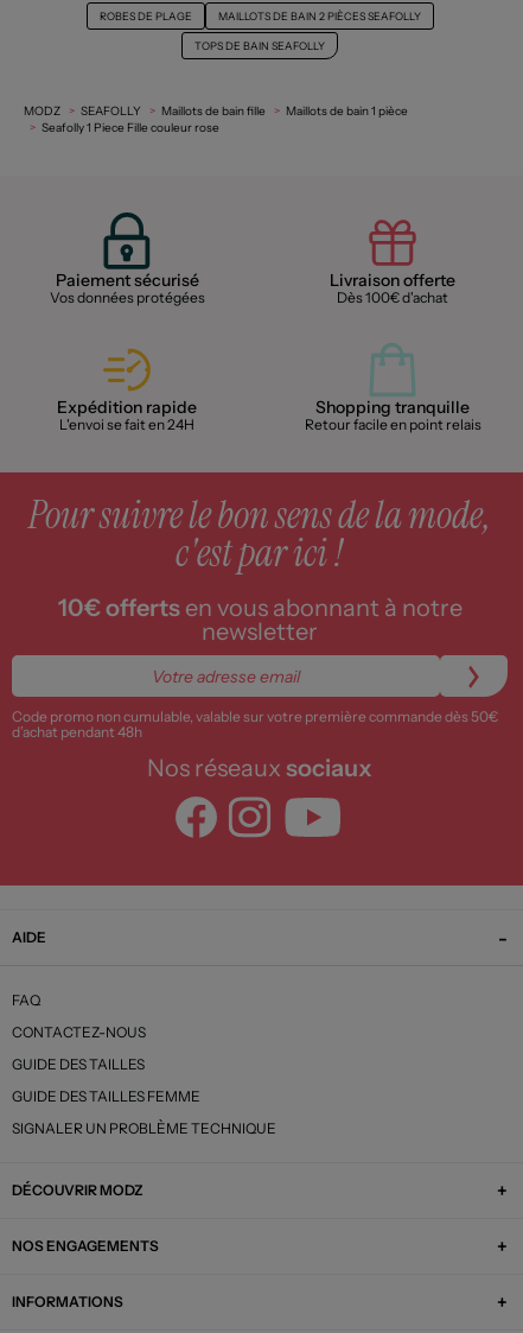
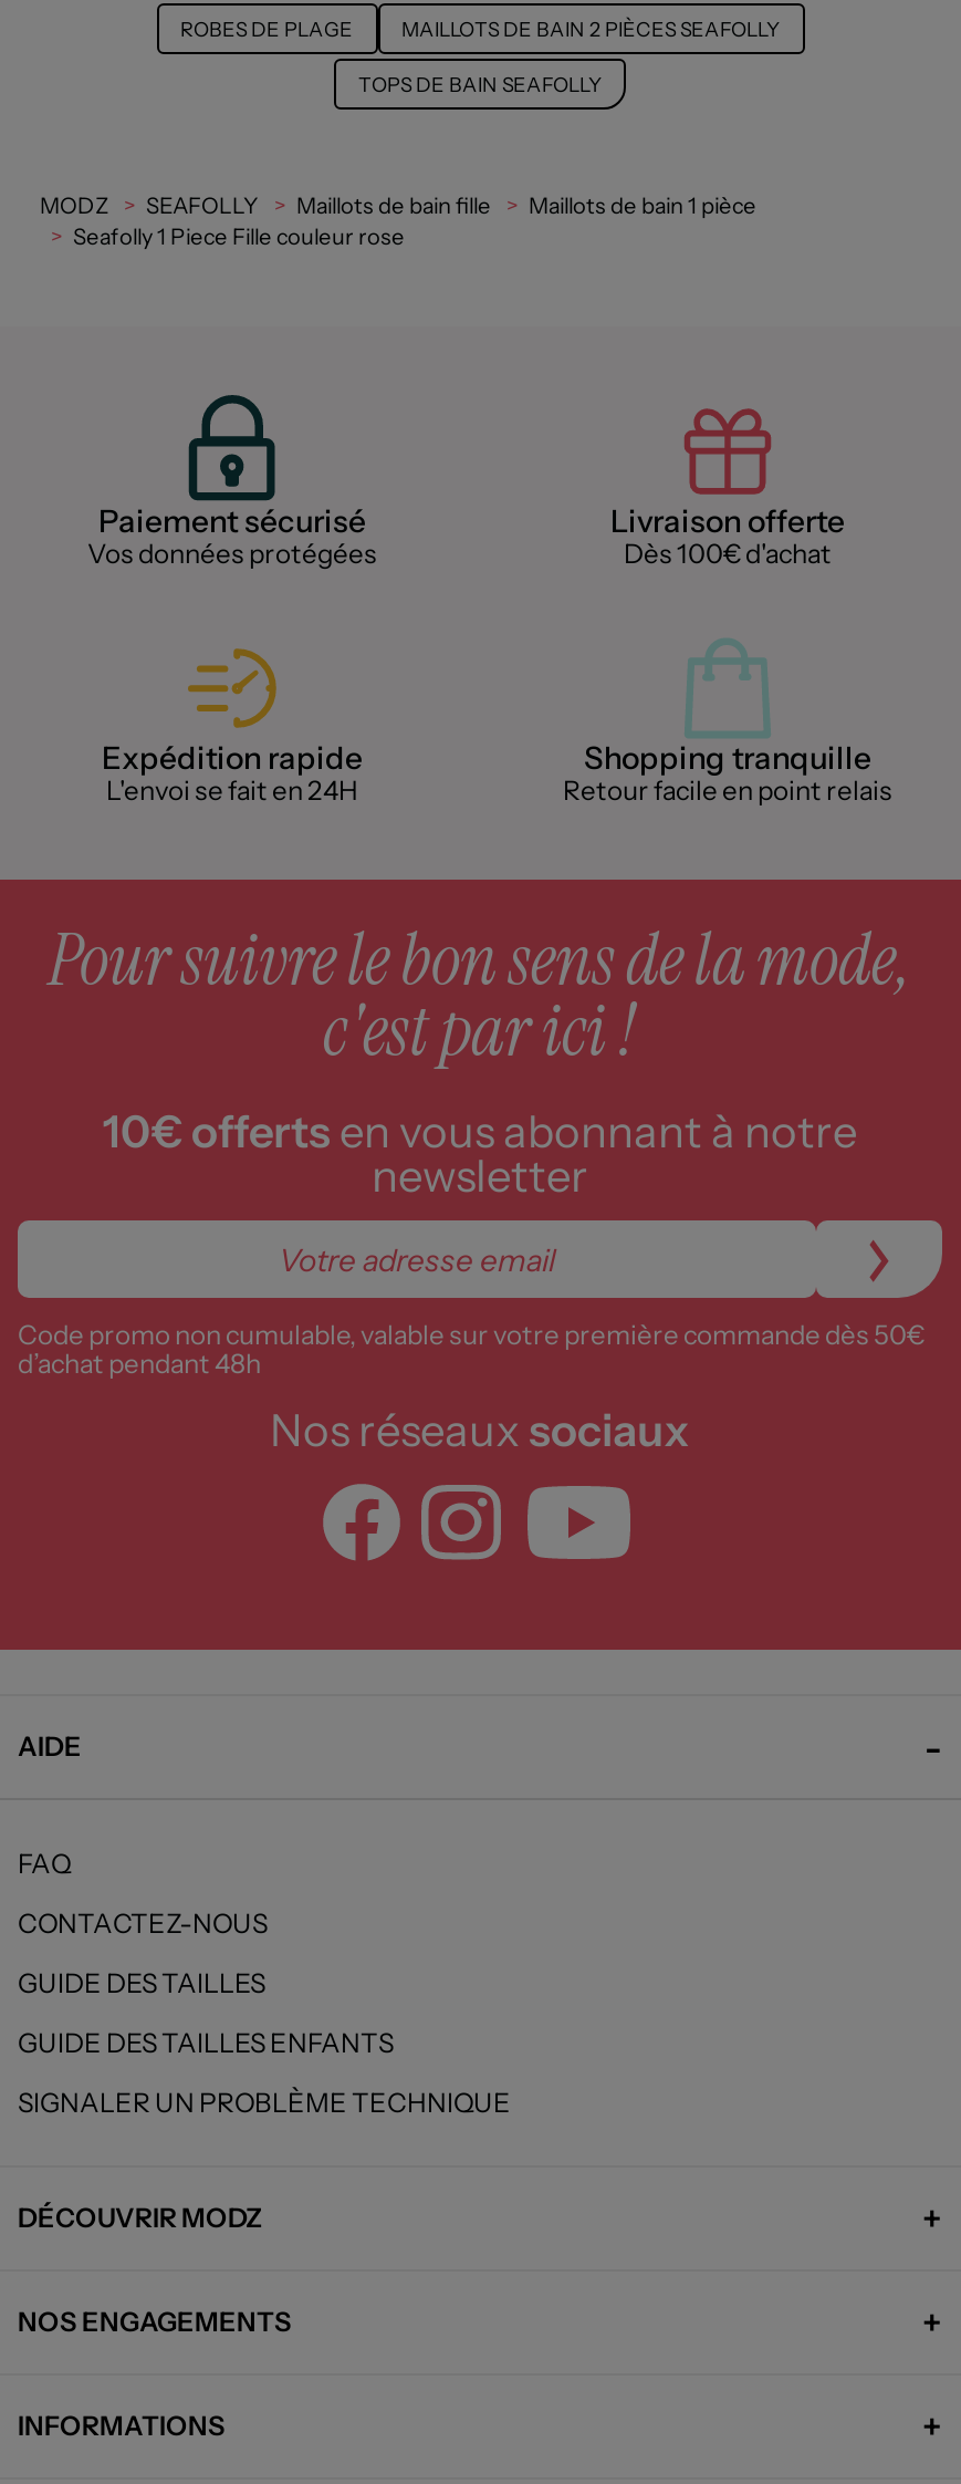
- GUIDE DES TAILLES FEMME
+ GUIDE DES TAILLES ENFANTS
